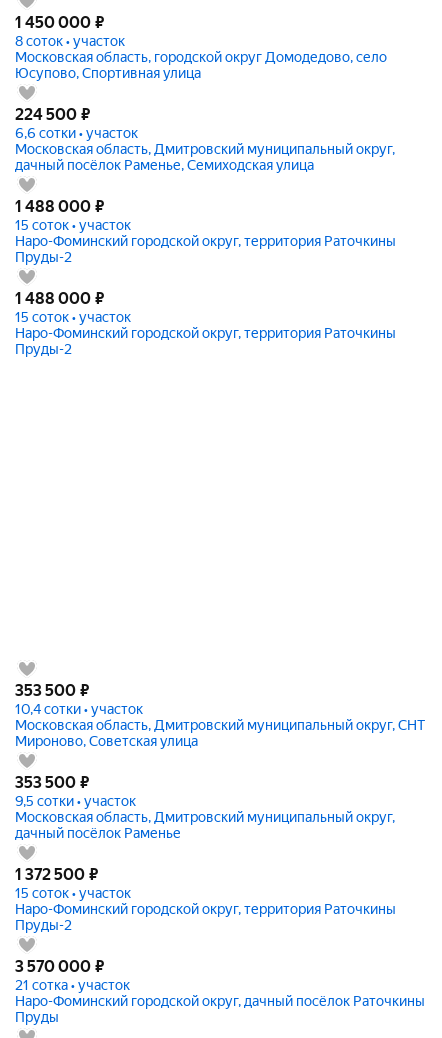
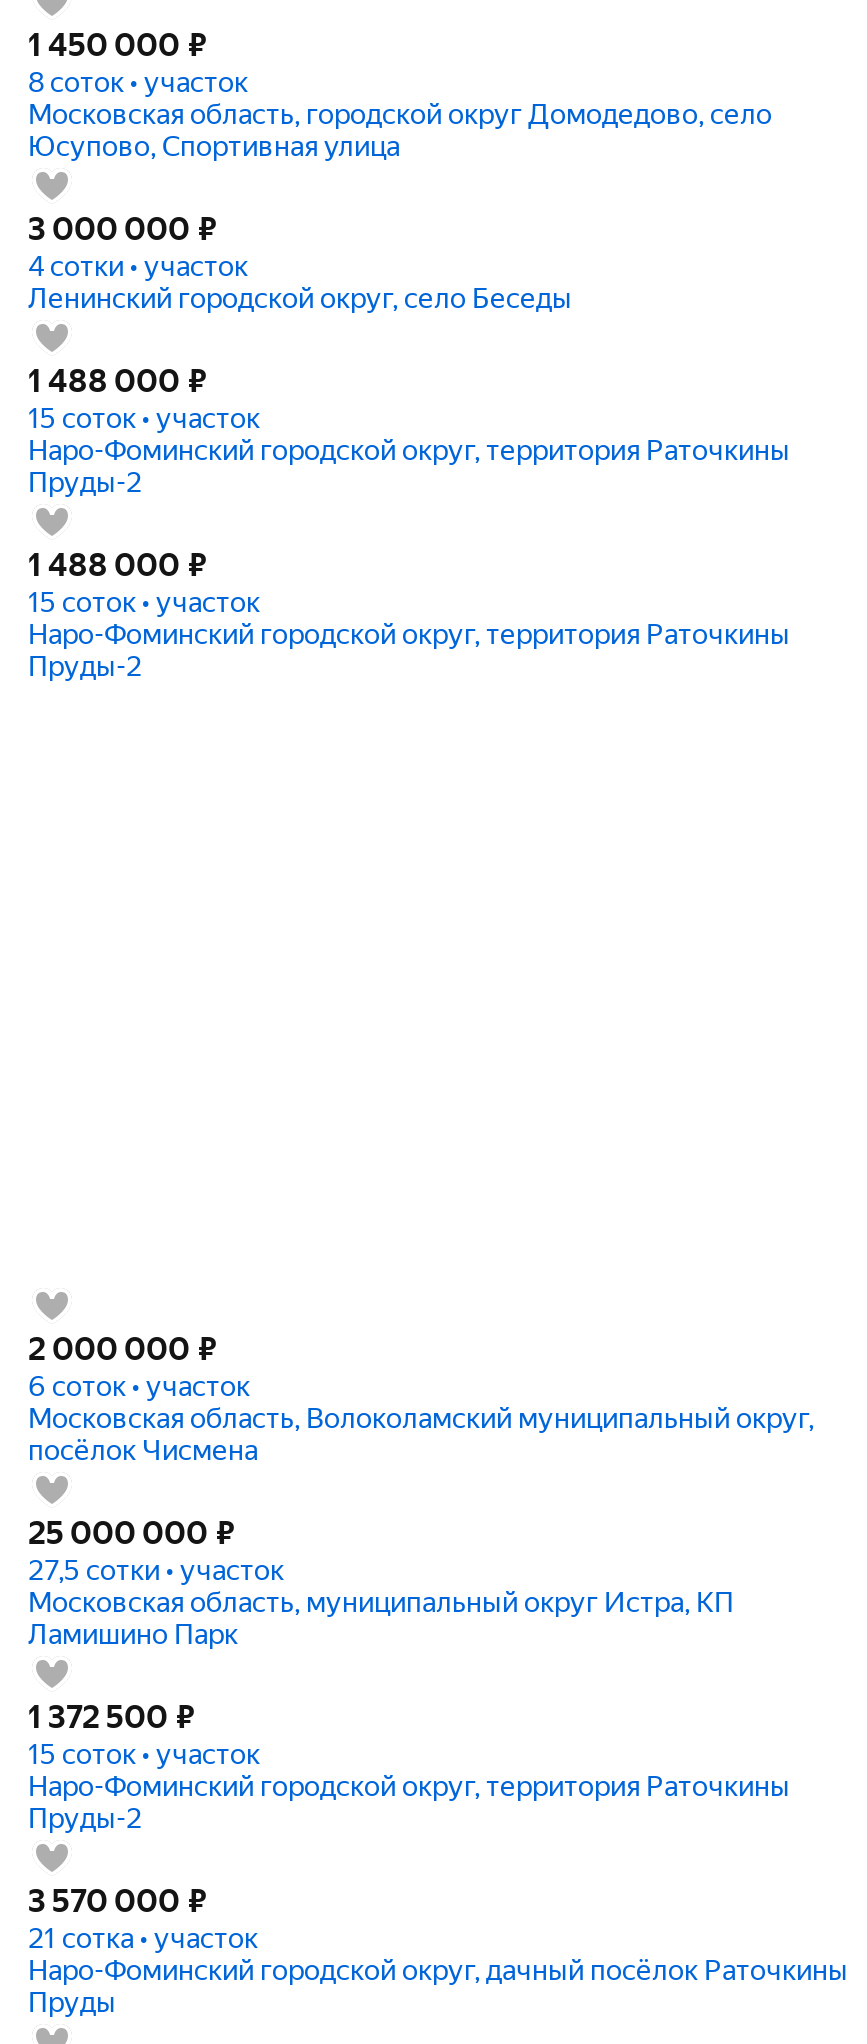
- 224 500 ₽
- 6,6 сотки • участок
- Московская область, Дмитровский муниципальный округ,
- дачный посёлок Раменье, Семиходская улица
+ 3 000 000 ₽
+ 4 сотки • участок
+ Ленинский городской округ, село Беседы

- 353 500 ₽
- 10,4 сотки • участок
- Московская область, Дмитровский муниципальный округ, СНТ
- Мироново, Советская улица
+ 2 000 000 ₽
+ 6 соток • участок
+ Московская область, Волоколамский муниципальный округ,
+ посёлок Чисмена

- 353 500 ₽
- 9,5 сотки • участок
- Московская область, Дмитровский муниципальный округ,
- дачный посёлок Раменье
+ 25 000 000 ₽
+ 27,5 сотки • участок
+ Московская область, муниципальный округ Истра, КП
+ Ламишино Парк
